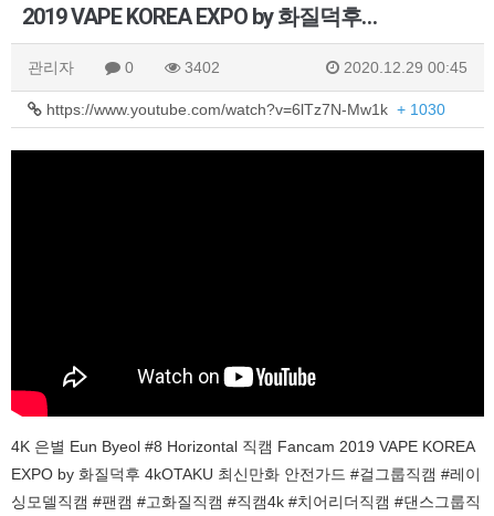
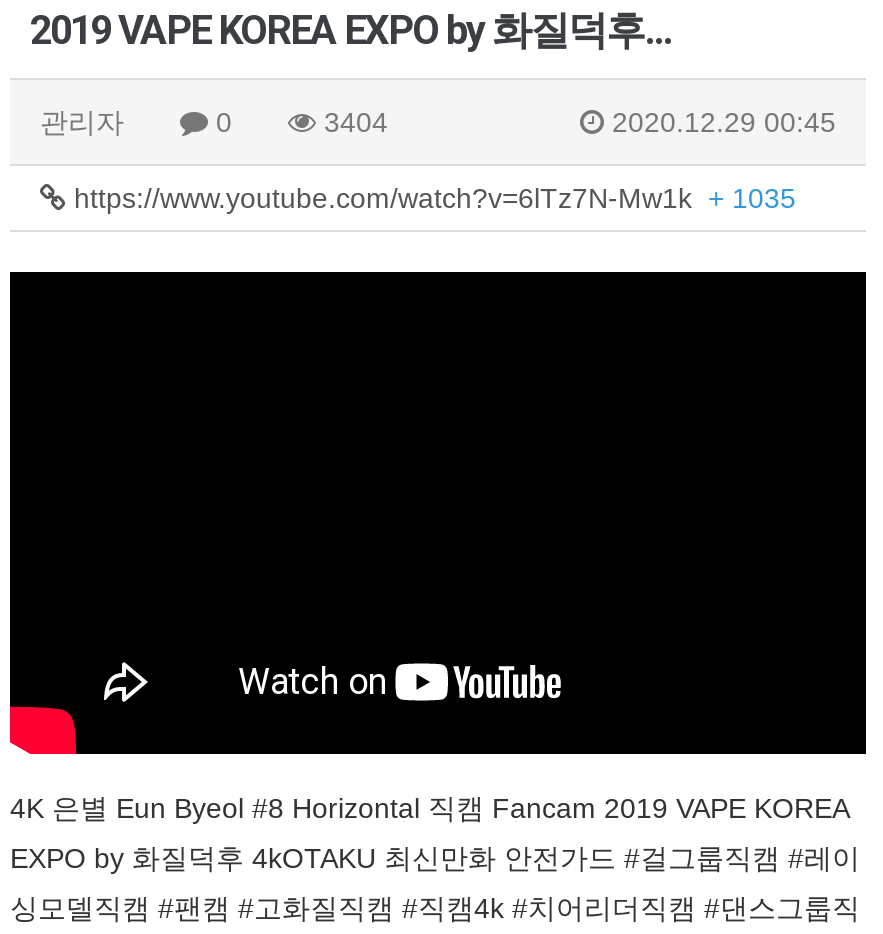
- 3402
+ 3404

- https://www.youtube.com/watch?v=6lTz7N-Mw1k + 1030
+ https://www.youtube.com/watch?v=6lTz7N-Mw1k + 1035
